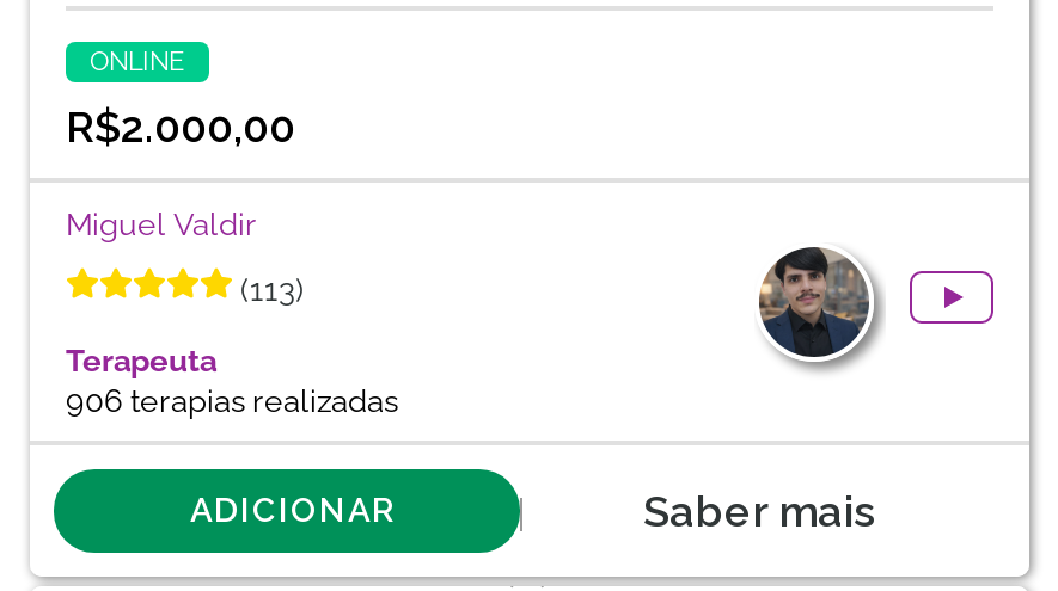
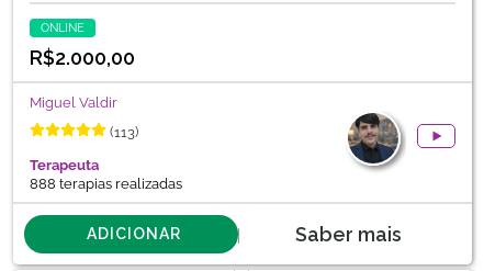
- 906 terapias realizadas
+ 888 terapias realizadas
